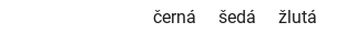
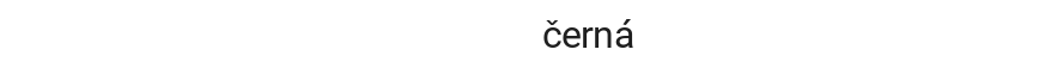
- šedá
- žlutá
